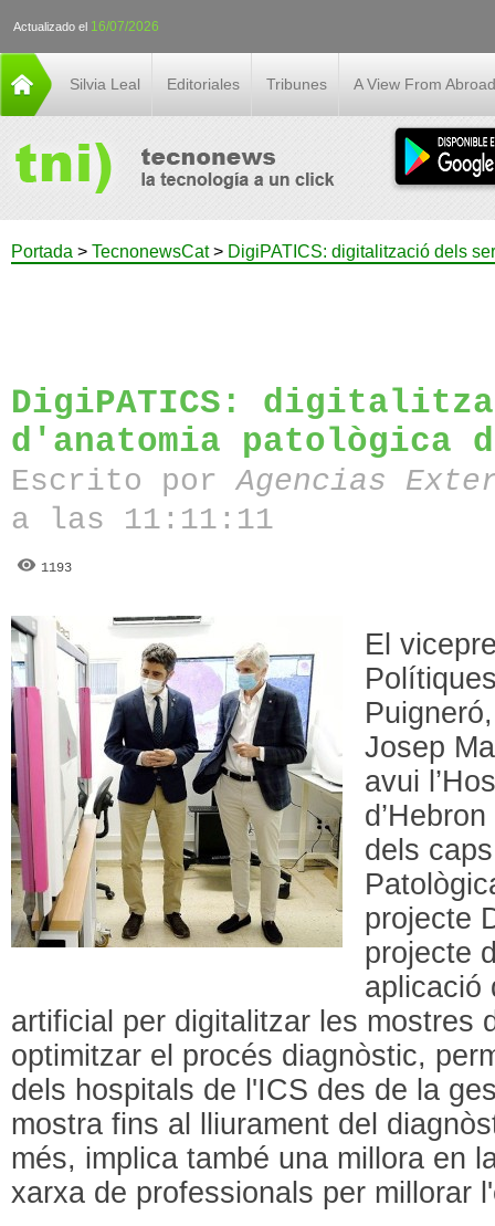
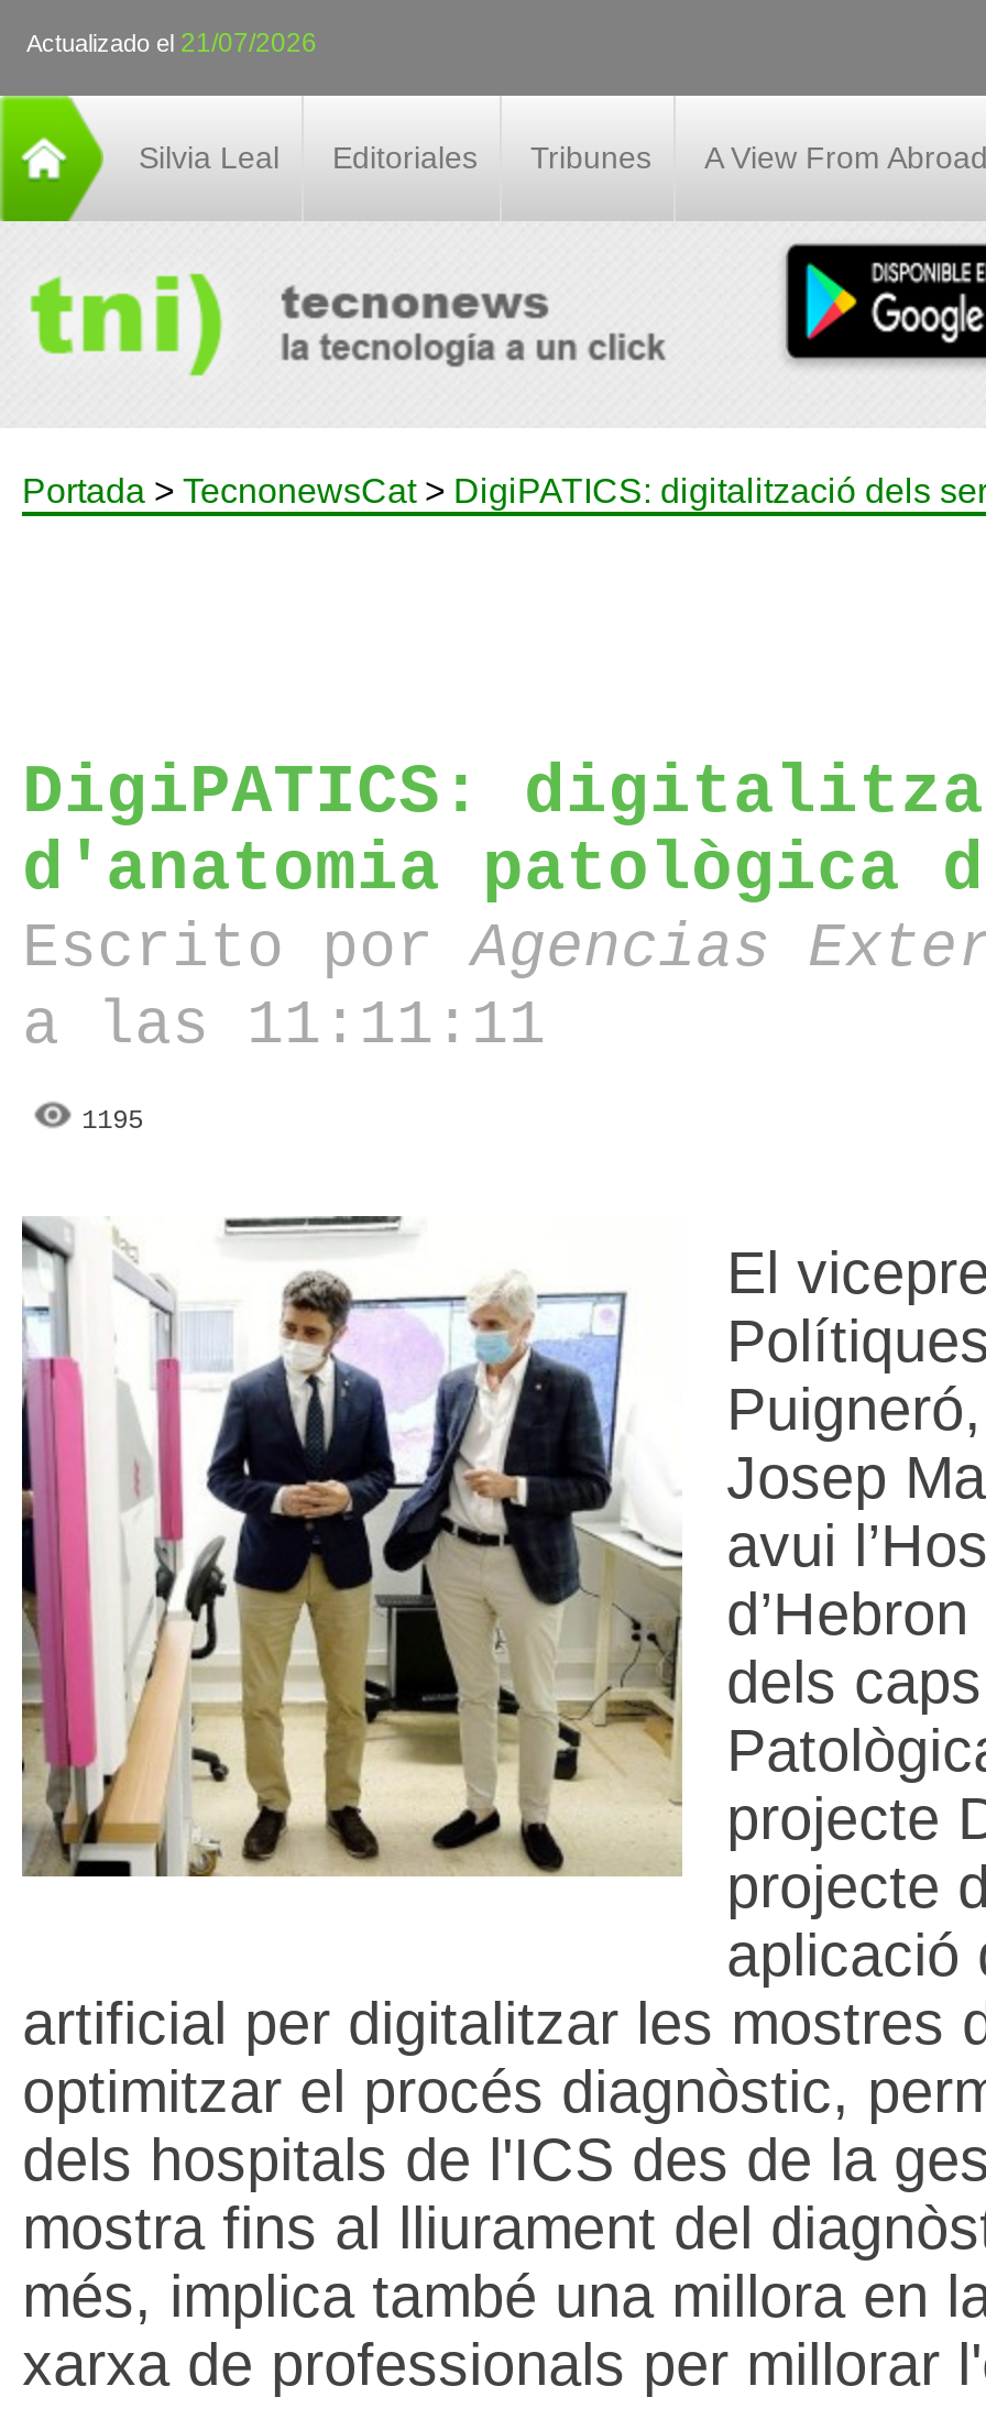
- Actualizado el 16/07/2026
+ Actualizado el 21/07/2026

- 1193
+ 1195
